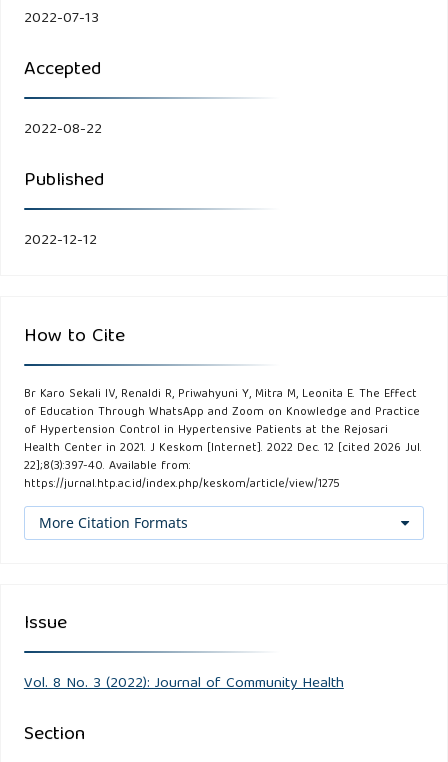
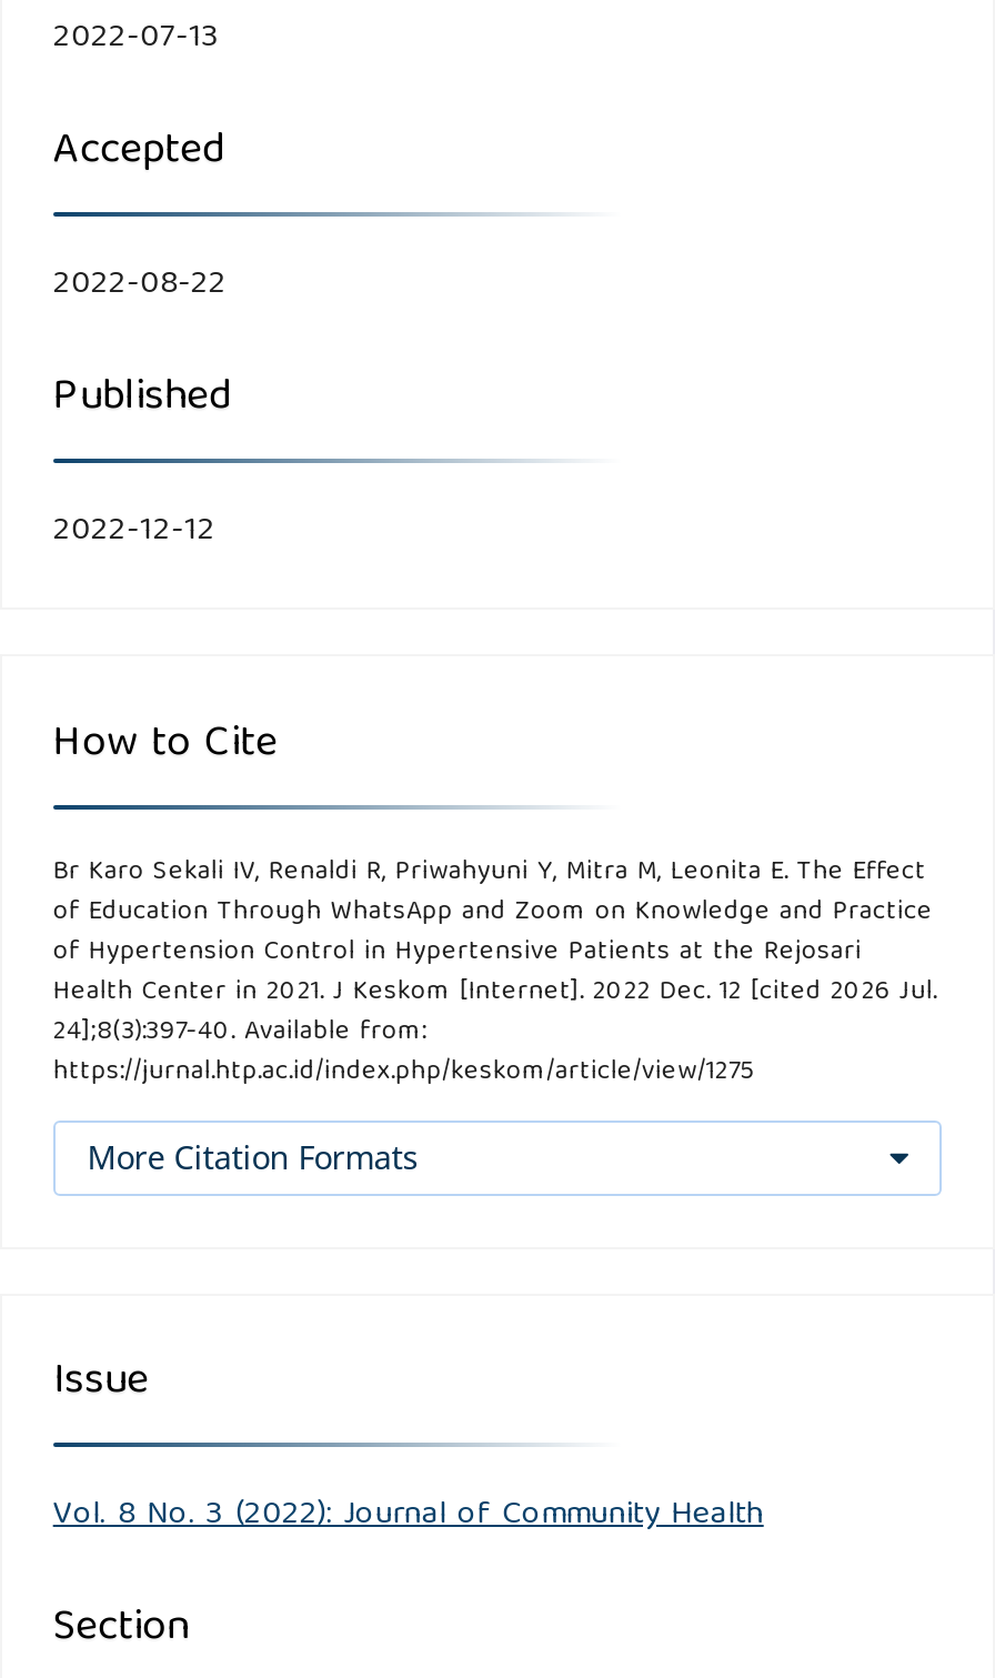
- 22];8(3):397-40. Available from:
+ 24];8(3):397-40. Available from:
